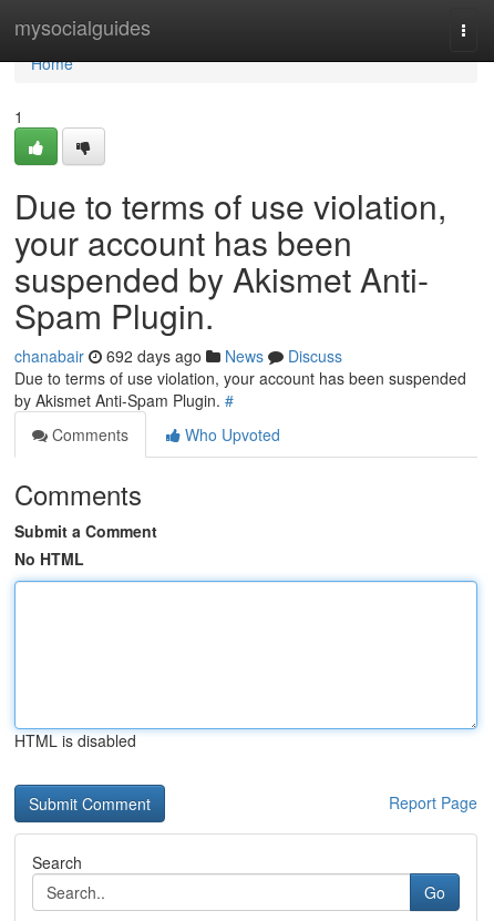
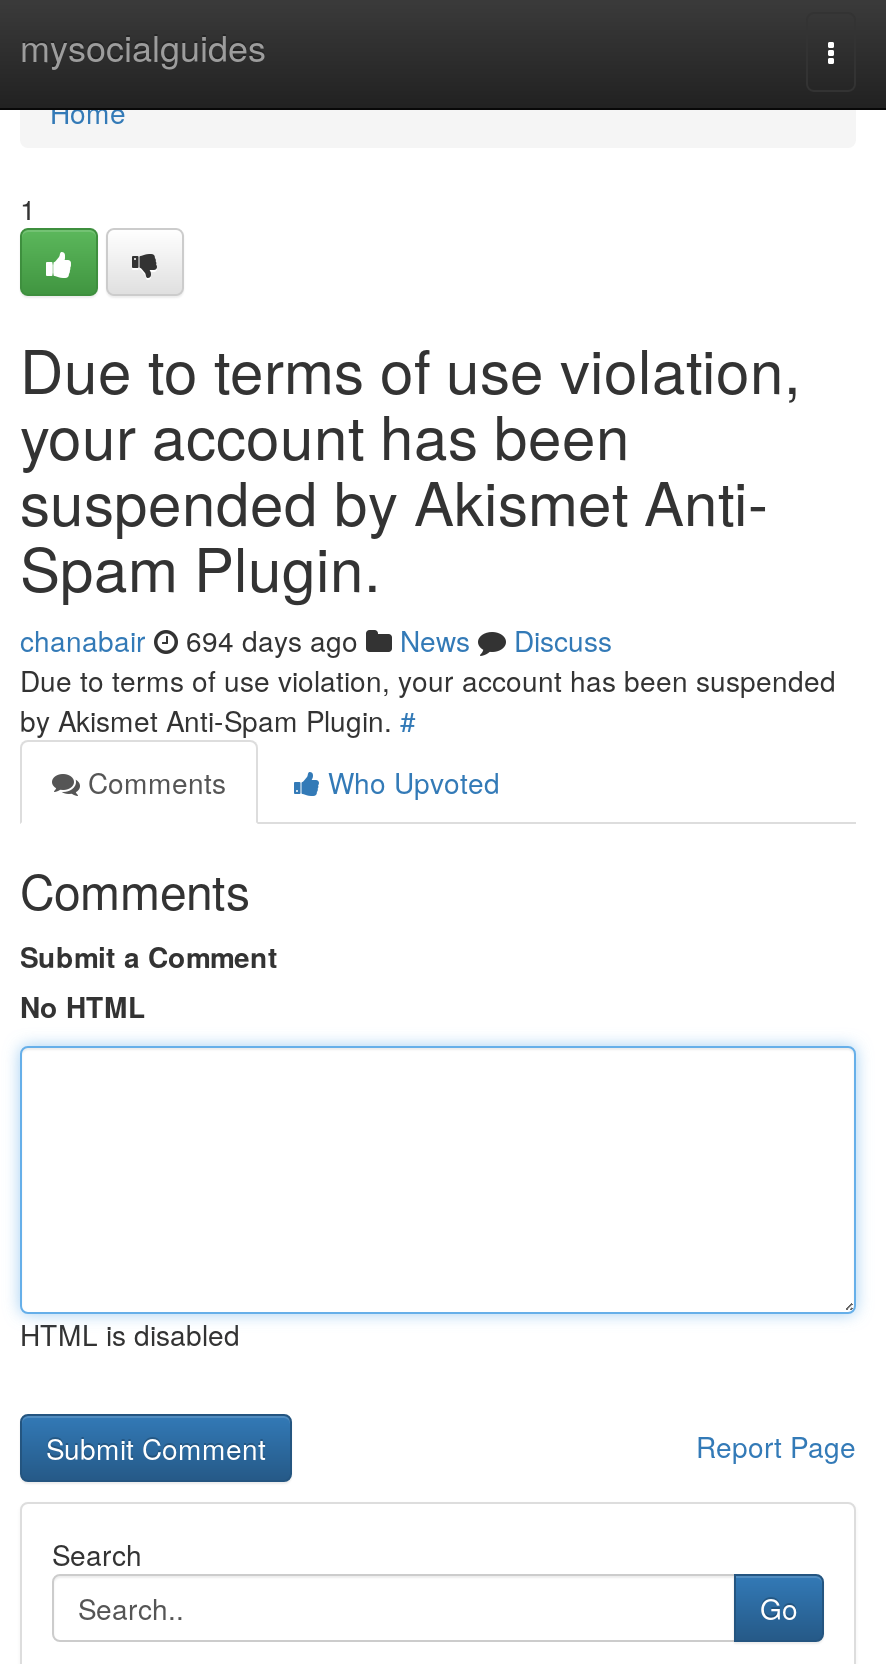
- chanabair 692 days ago News Discuss
+ chanabair 694 days ago News Discuss
